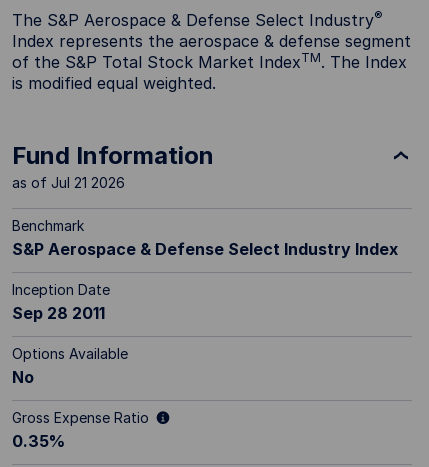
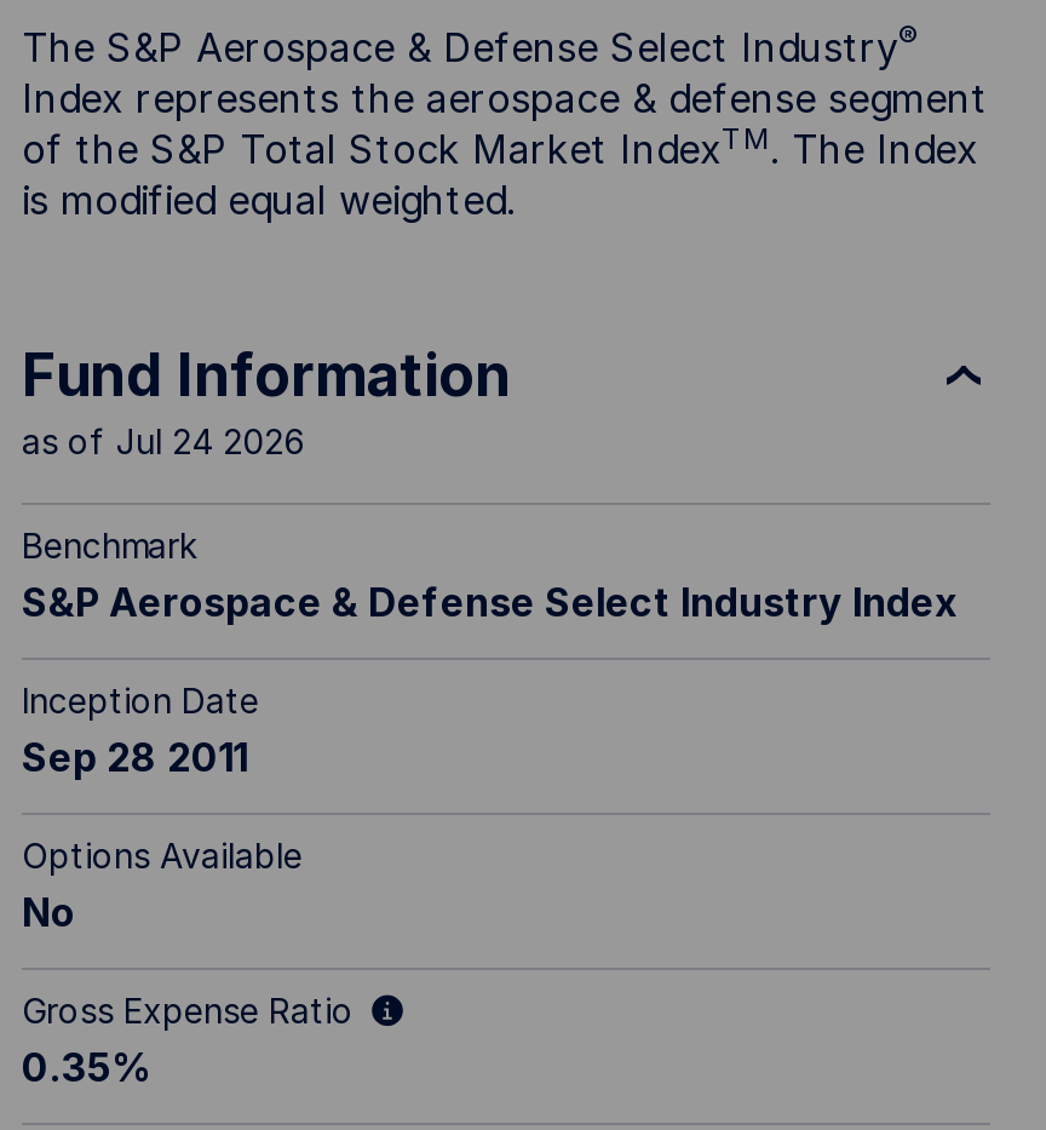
- as of Jul 21 2026
+ as of Jul 24 2026
